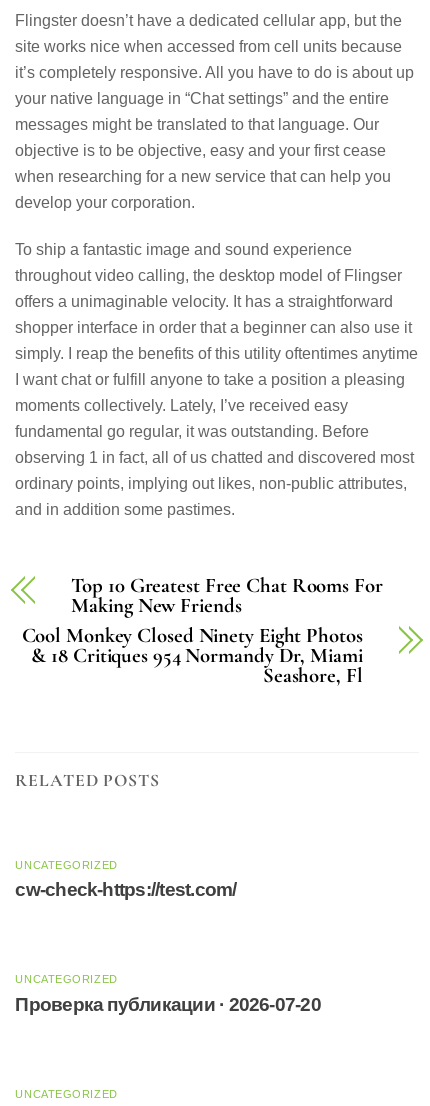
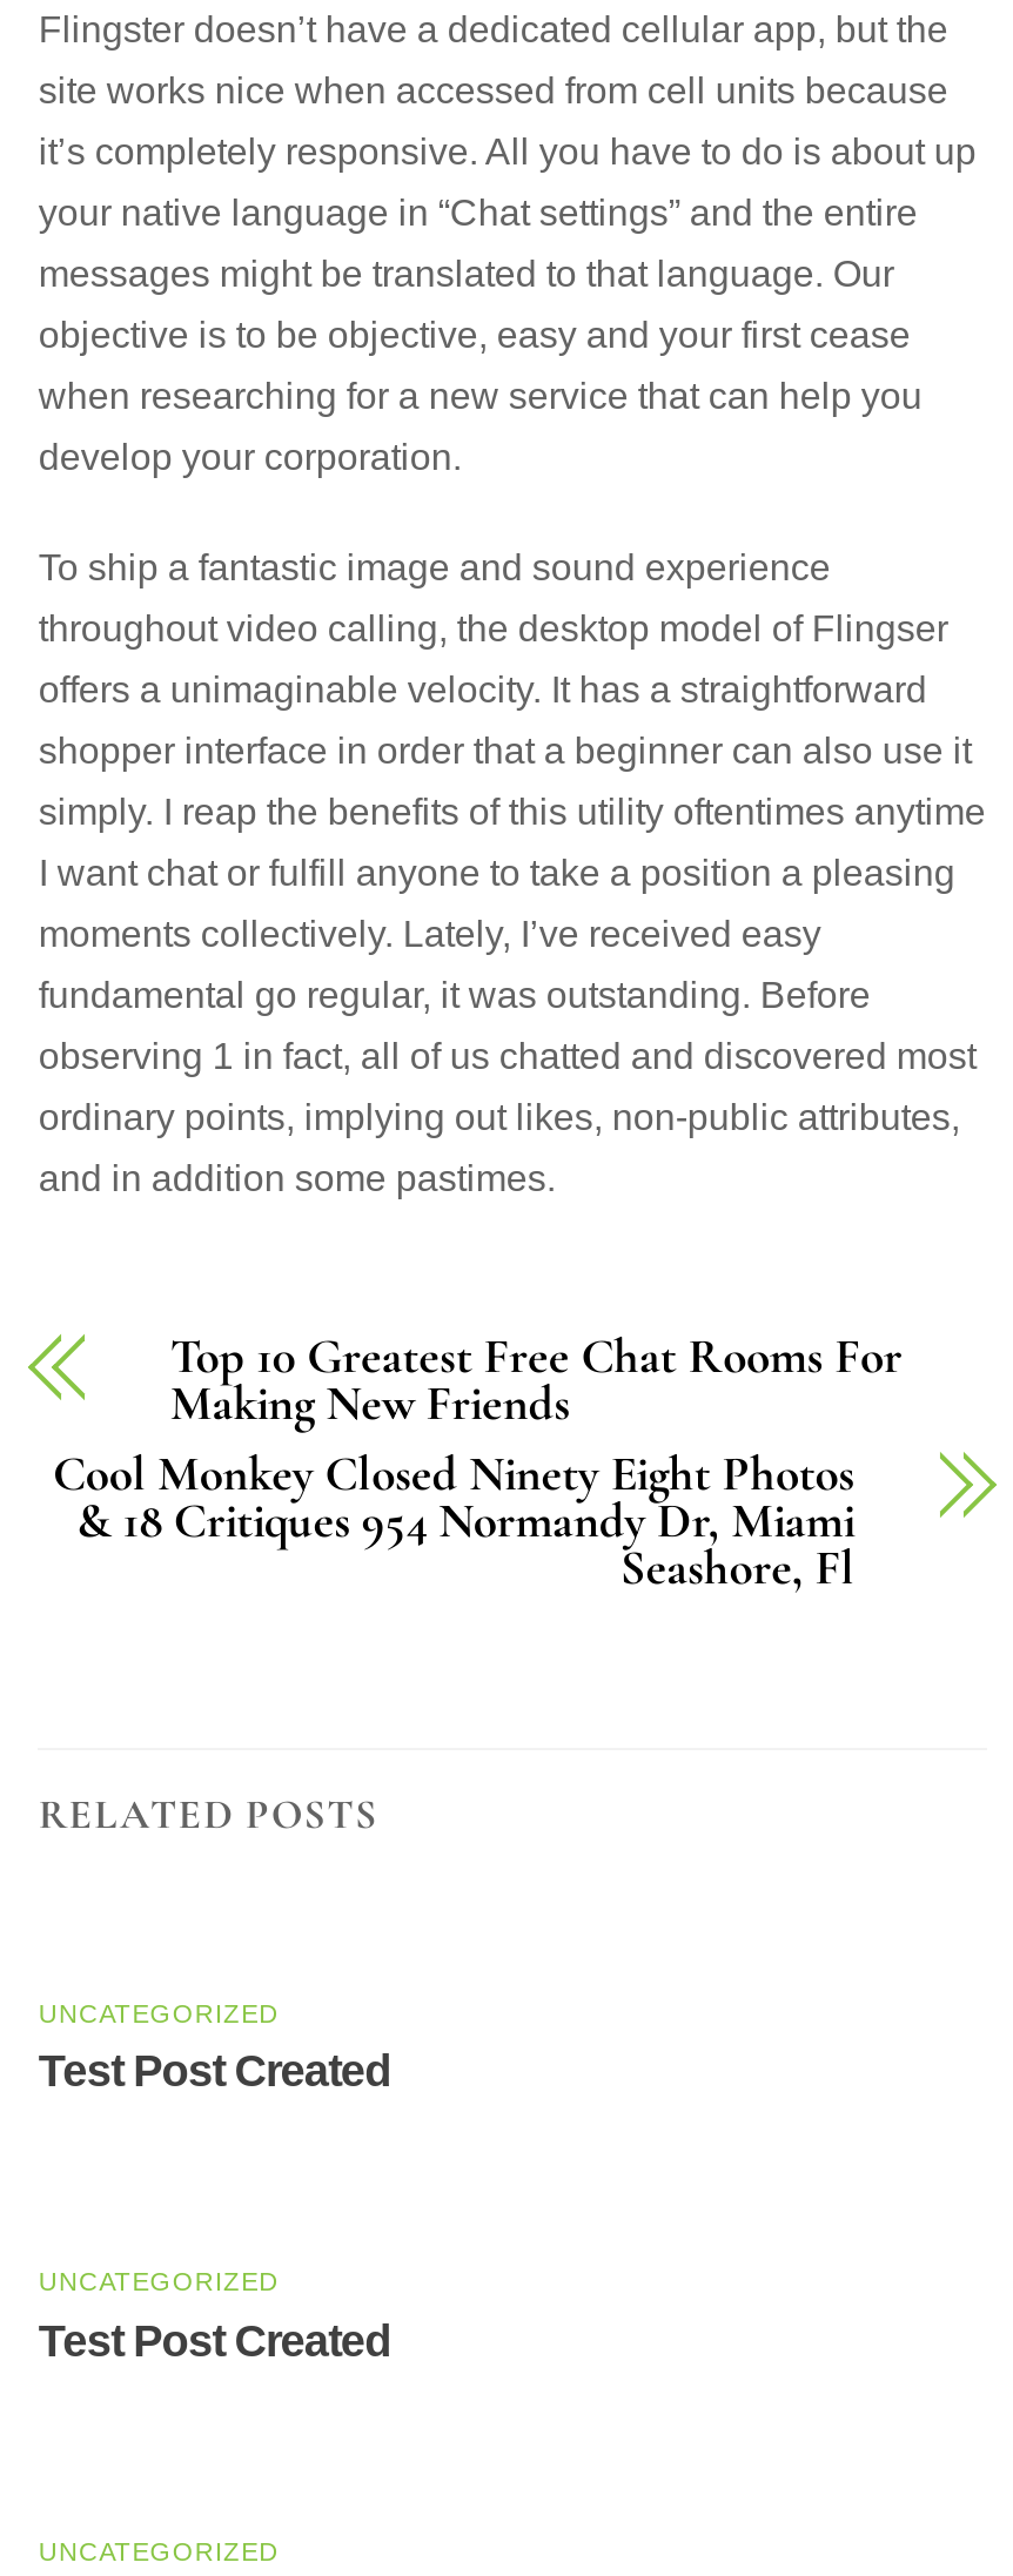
- cw-check-https://test.com/
+ Test Post Created

- Проверка публикации · 2026-07-20
+ Test Post Created
